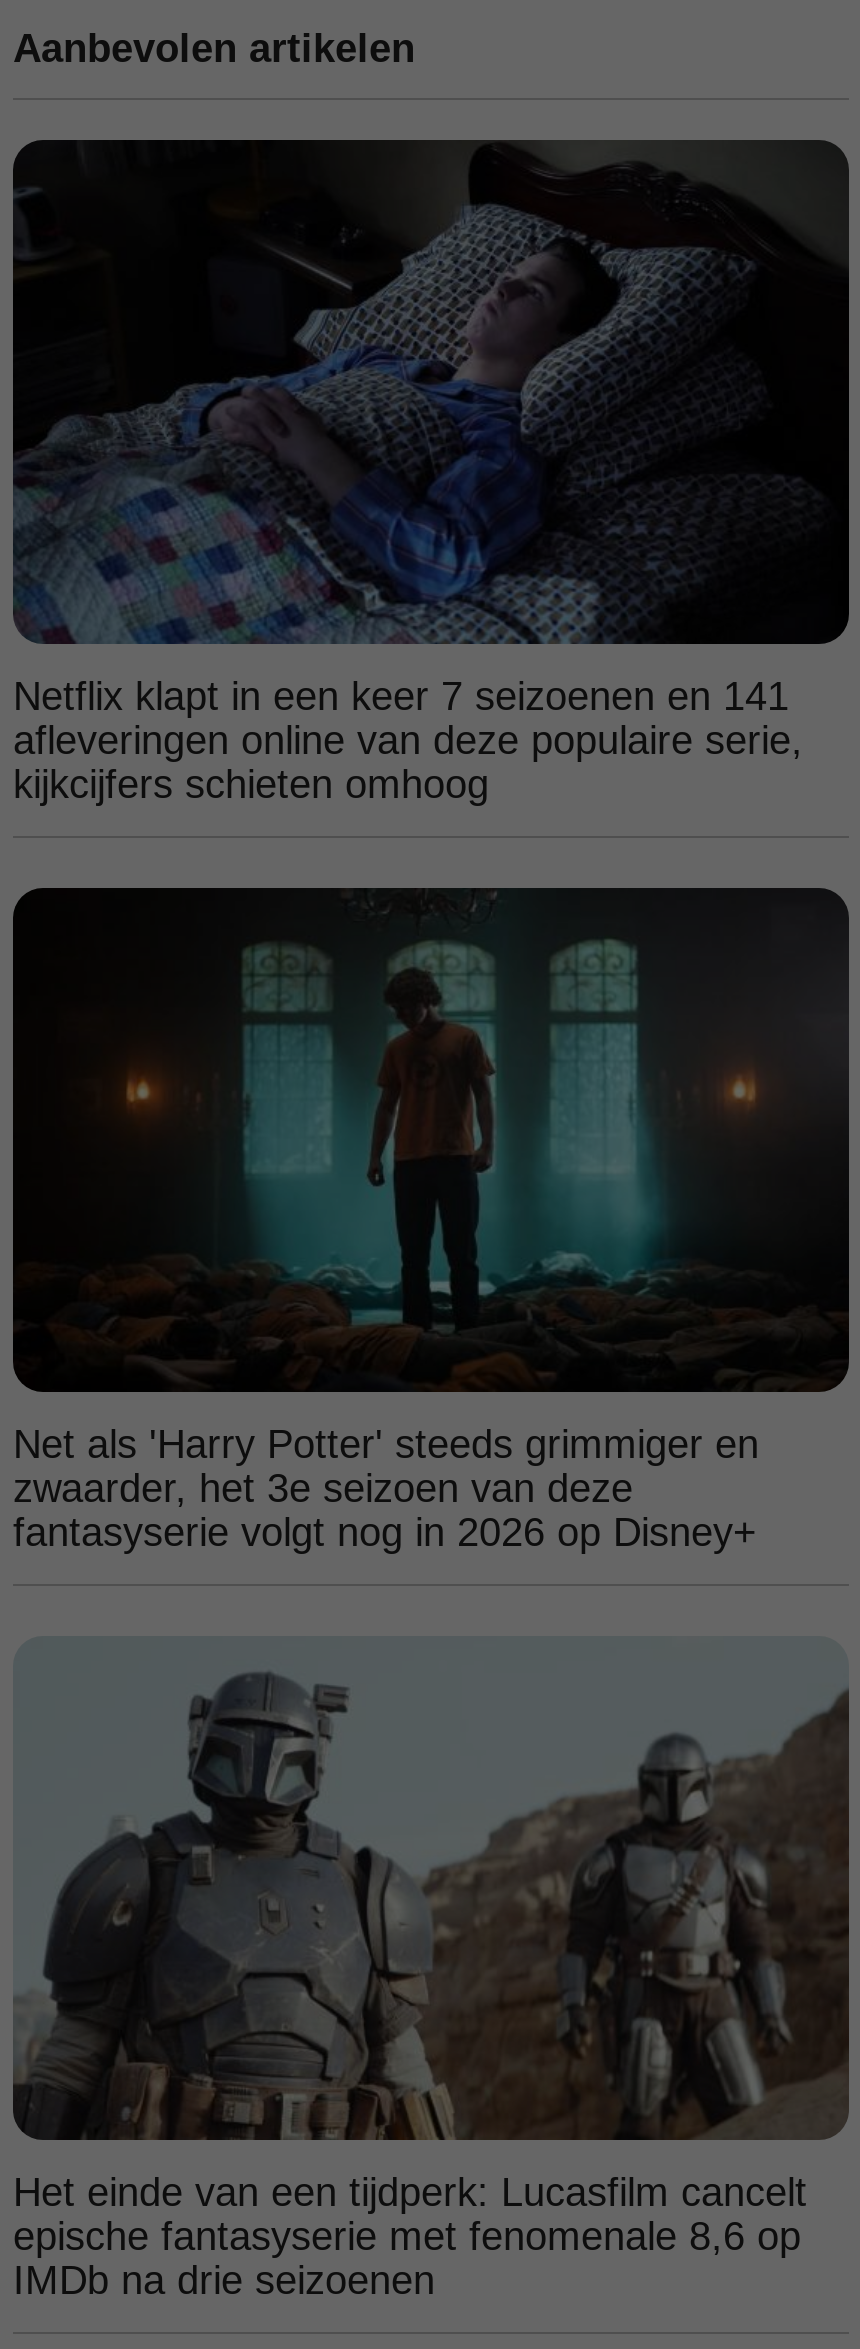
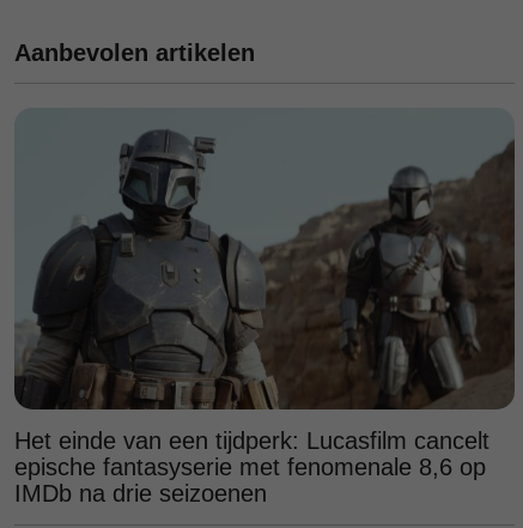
- [image]
- Netflix klapt in een keer 7 seizoenen en 141
- afleveringen online van deze populaire serie,
- kijkcijfers schieten omhoog

- [image]
- Net als 'Harry Potter' steeds grimmiger en
- zwaarder, het 3e seizoen van deze
- fantasyserie volgt nog in 2026 op Disney+
